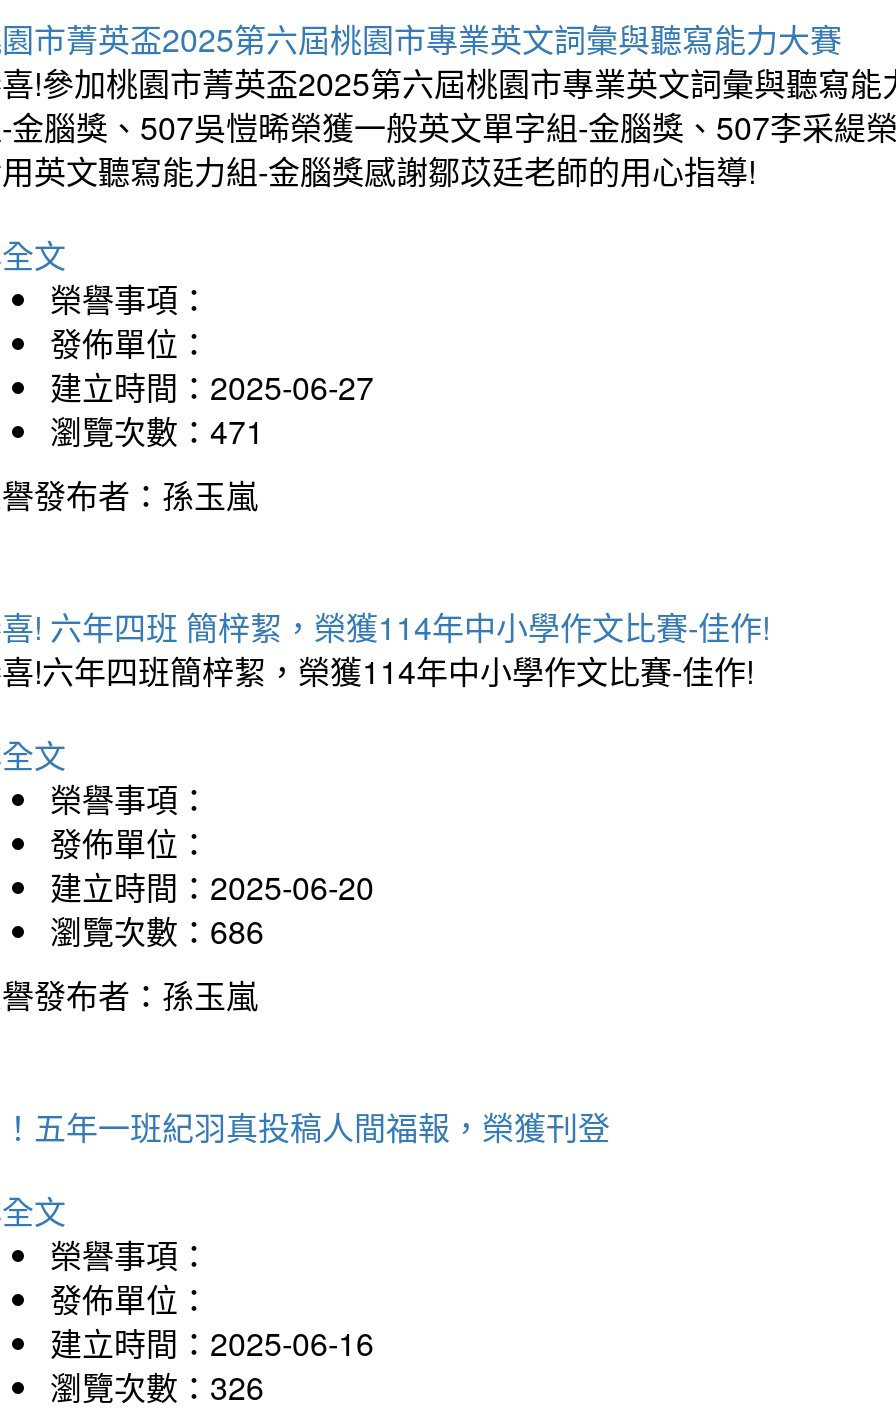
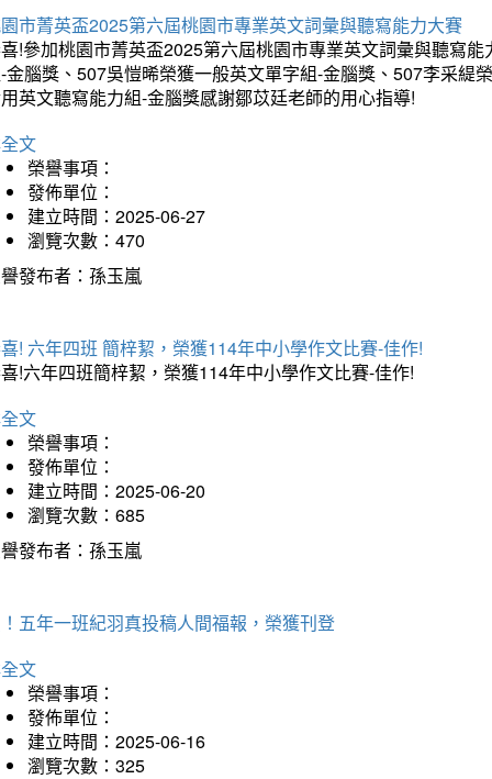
- 瀏覽次數：471
+ 瀏覽次數：470

- 瀏覽次數：686
+ 瀏覽次數：685

- 瀏覽次數：326
+ 瀏覽次數：325
